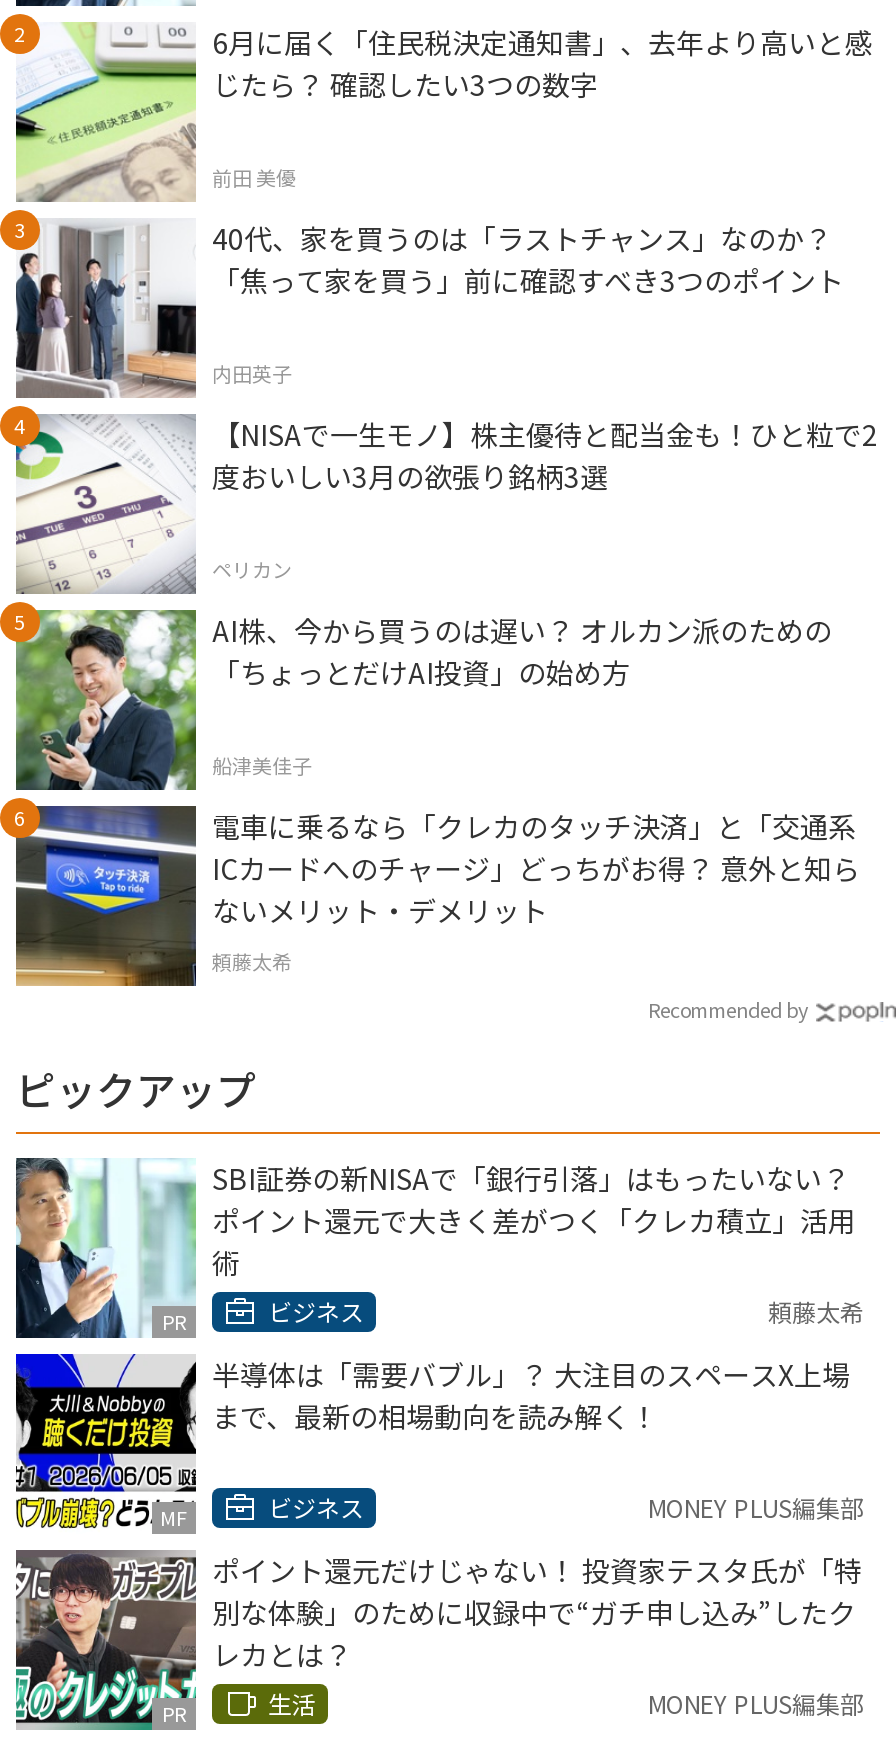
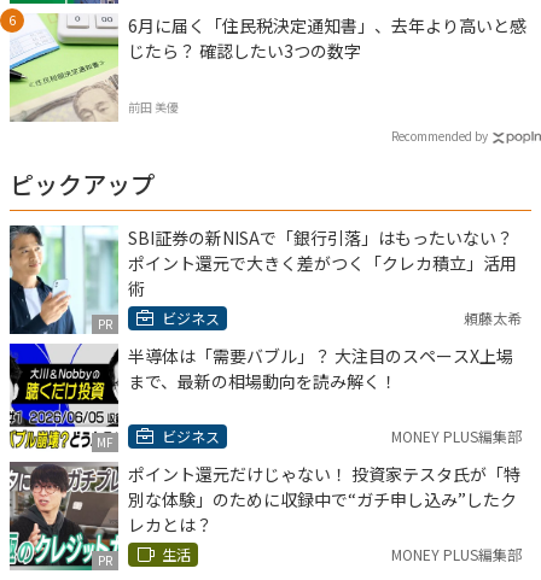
- [image]
- 40代、家を買うのは「ラストチャンス」なのか？
- 「焦って家を買う」前に確認すべき3つのポイント
- 内田英子
- 【NISAで一生モノ】株主優待と配当金も！ひと粒で2
- 度おいしい3月の欲張り銘柄3選
- ペリカン
- AI株、今から買うのは遅い？ オルカン派のための
- 「ちょっとだけAI投資」の始め方
- 船津美佳子
- 電車に乗るなら「クレカのタッチ決済」と「交通系
- ICカードへのチャージ」どっちがお得？ 意外と知ら
- ないメリット・デメリット
- 頼藤太希
